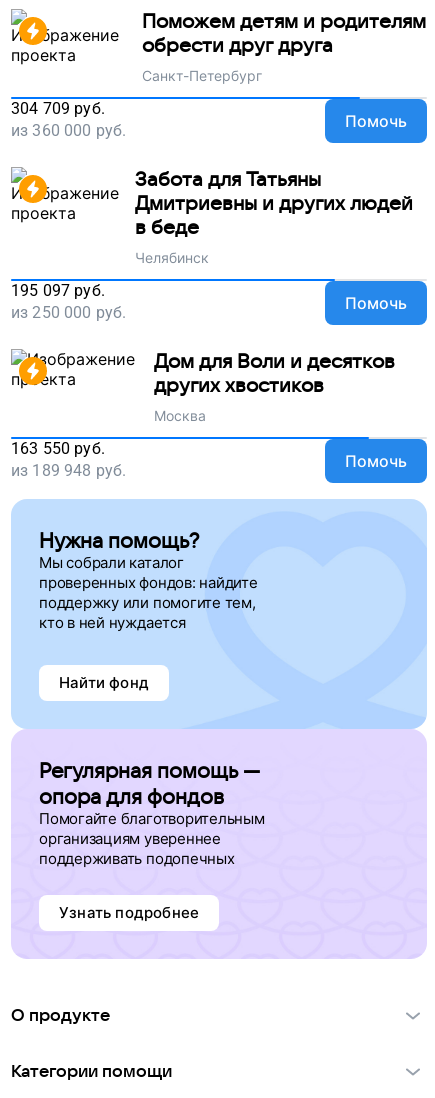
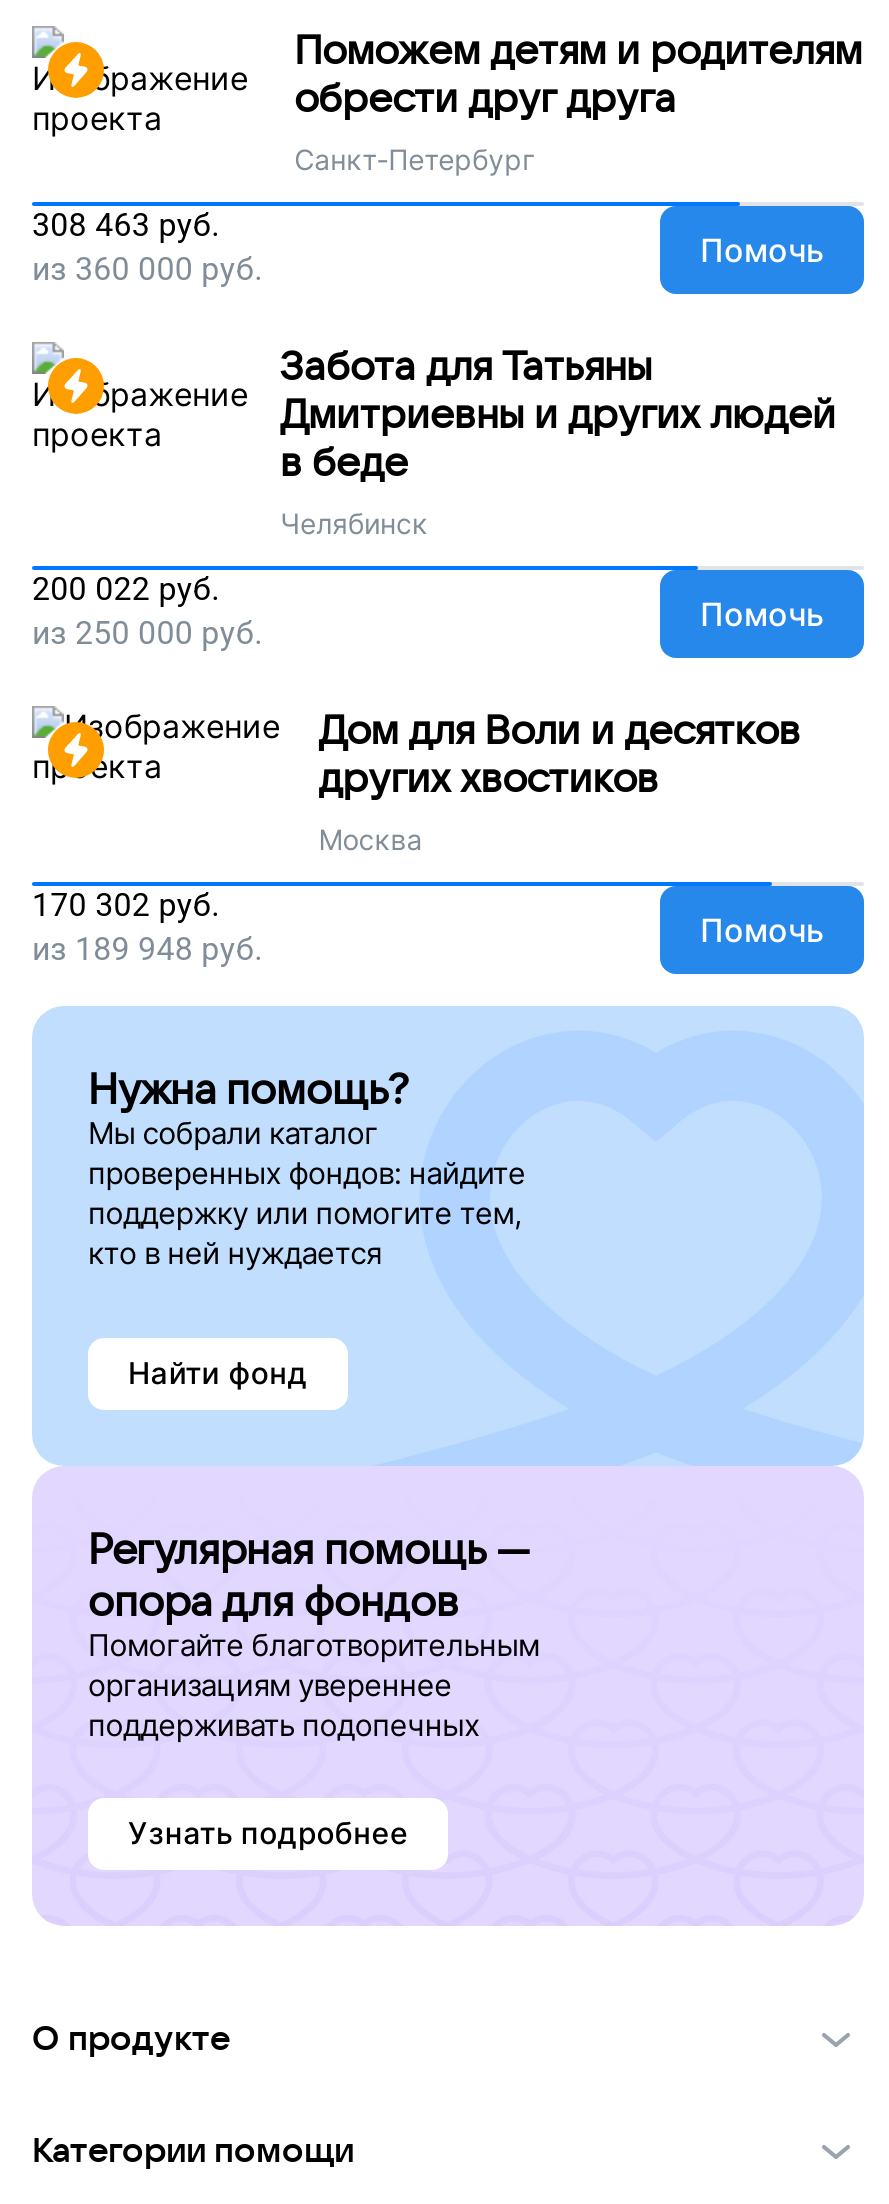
- 304 709 руб.
+ 308 463 руб.

- 195 097 руб.
+ 200 022 руб.

- 163 550 руб.
+ 170 302 руб.
